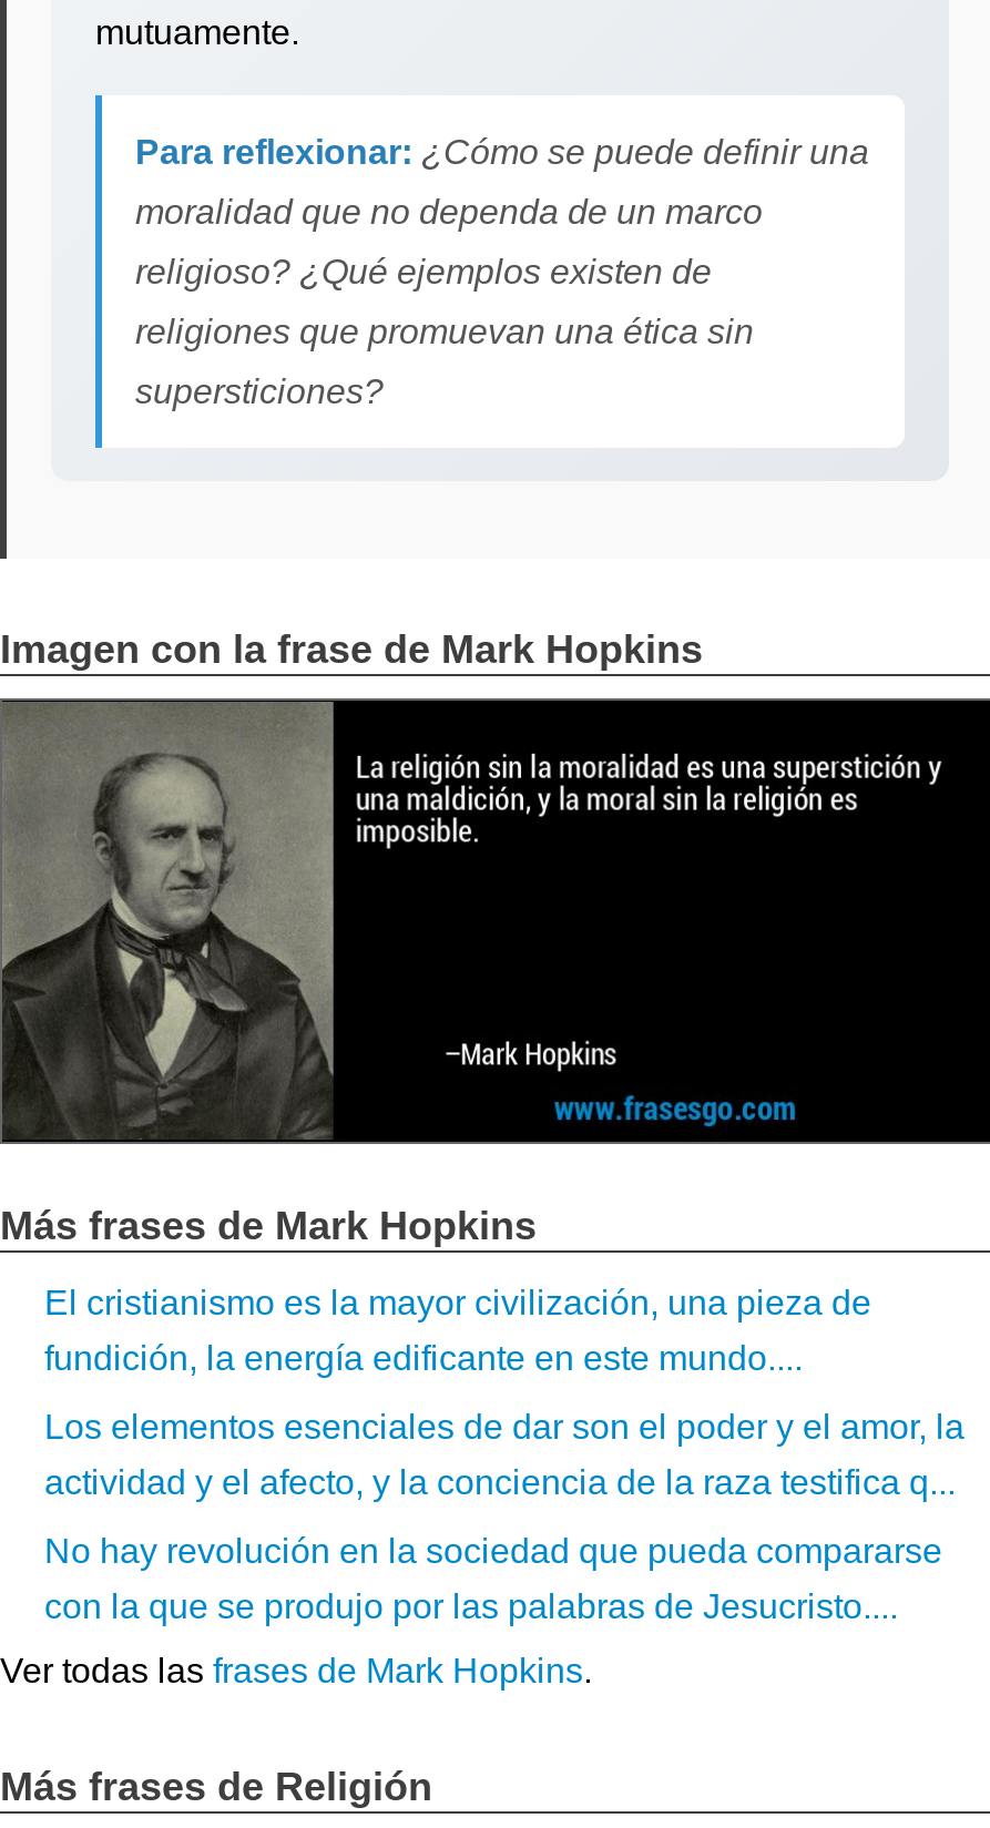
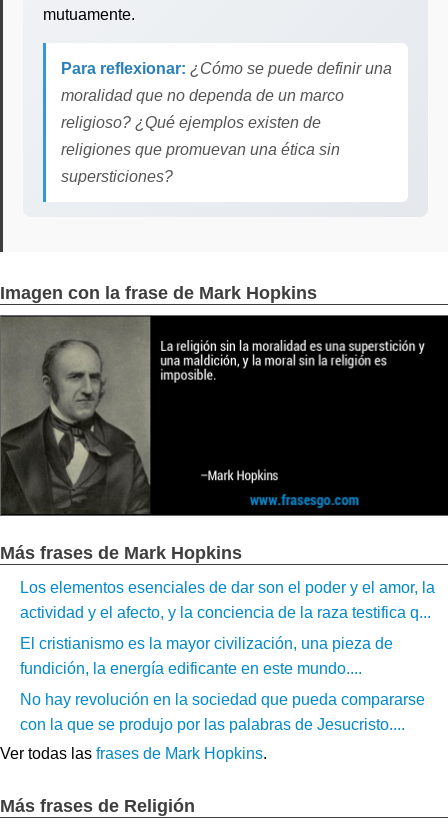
moved down: El cristianismo es la mayor civilización, una pieza de | fundición, la energía edificante en este mundo....

moved up: Los elementos esenciales de dar son el poder y el amor, la | actividad y el afecto, y la conciencia de la raza testifica q...
